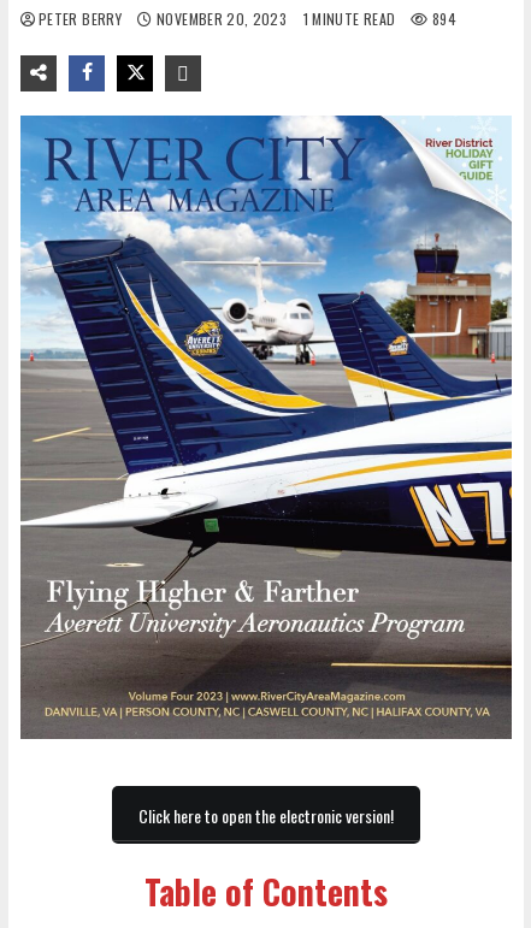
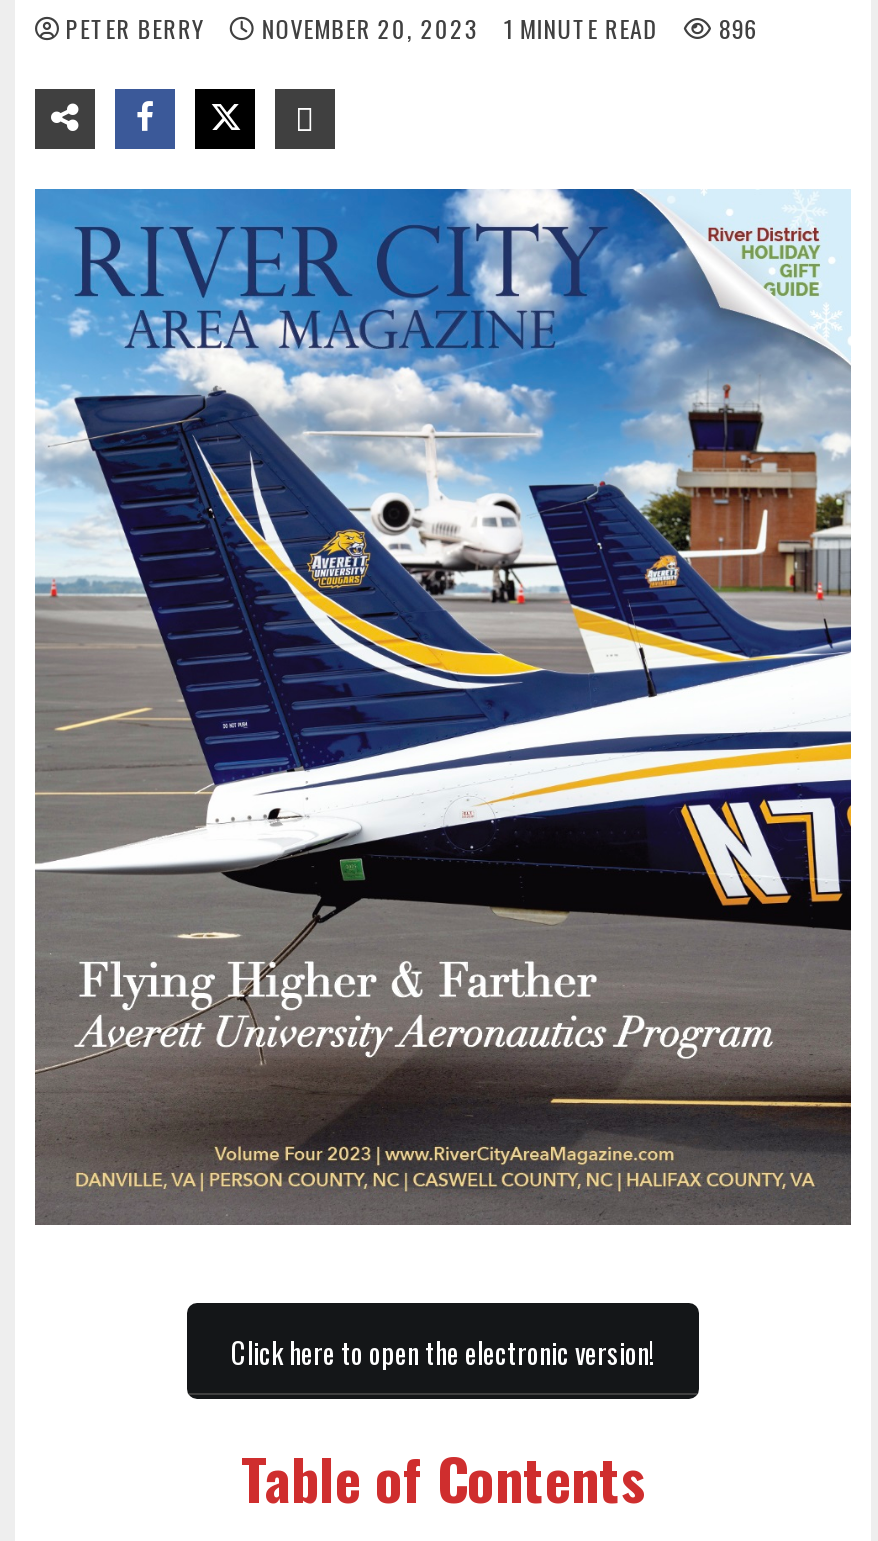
- PETER BERRY NOVEMBER 20, 2023 1 MINUTE READ 894
+ PETER BERRY NOVEMBER 20, 2023 1 MINUTE READ 896
